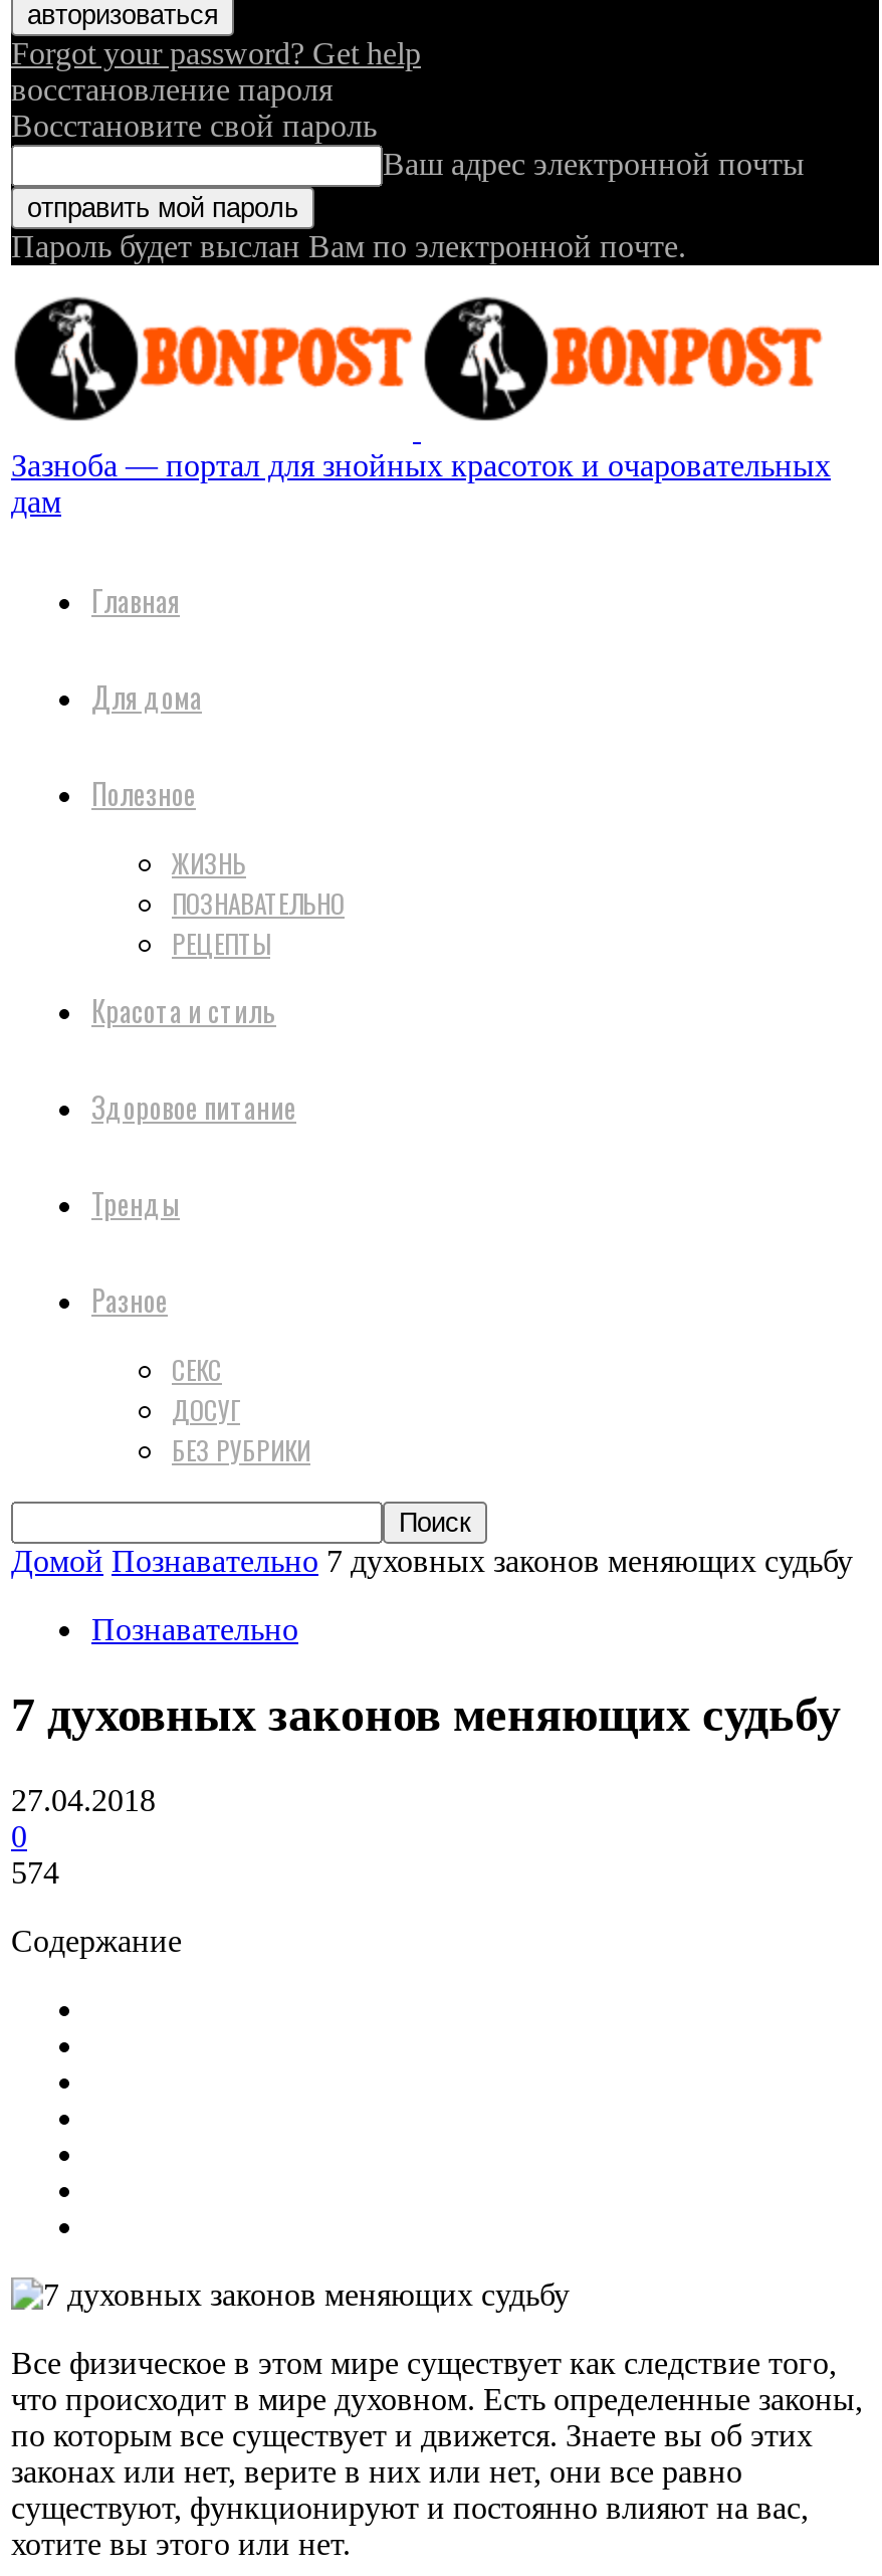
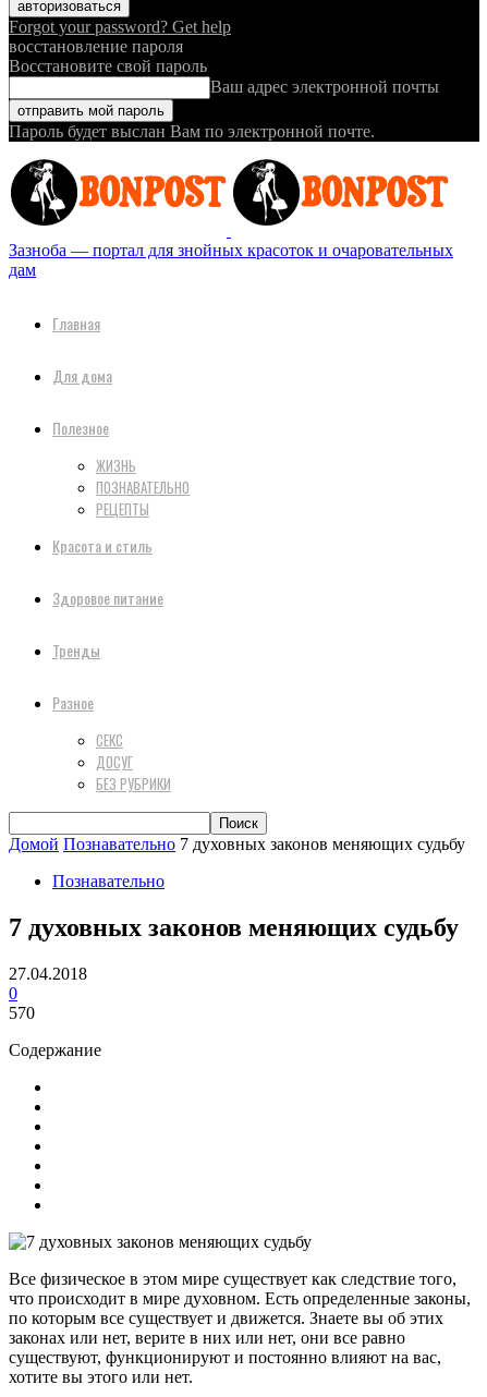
- 574
+ 570
